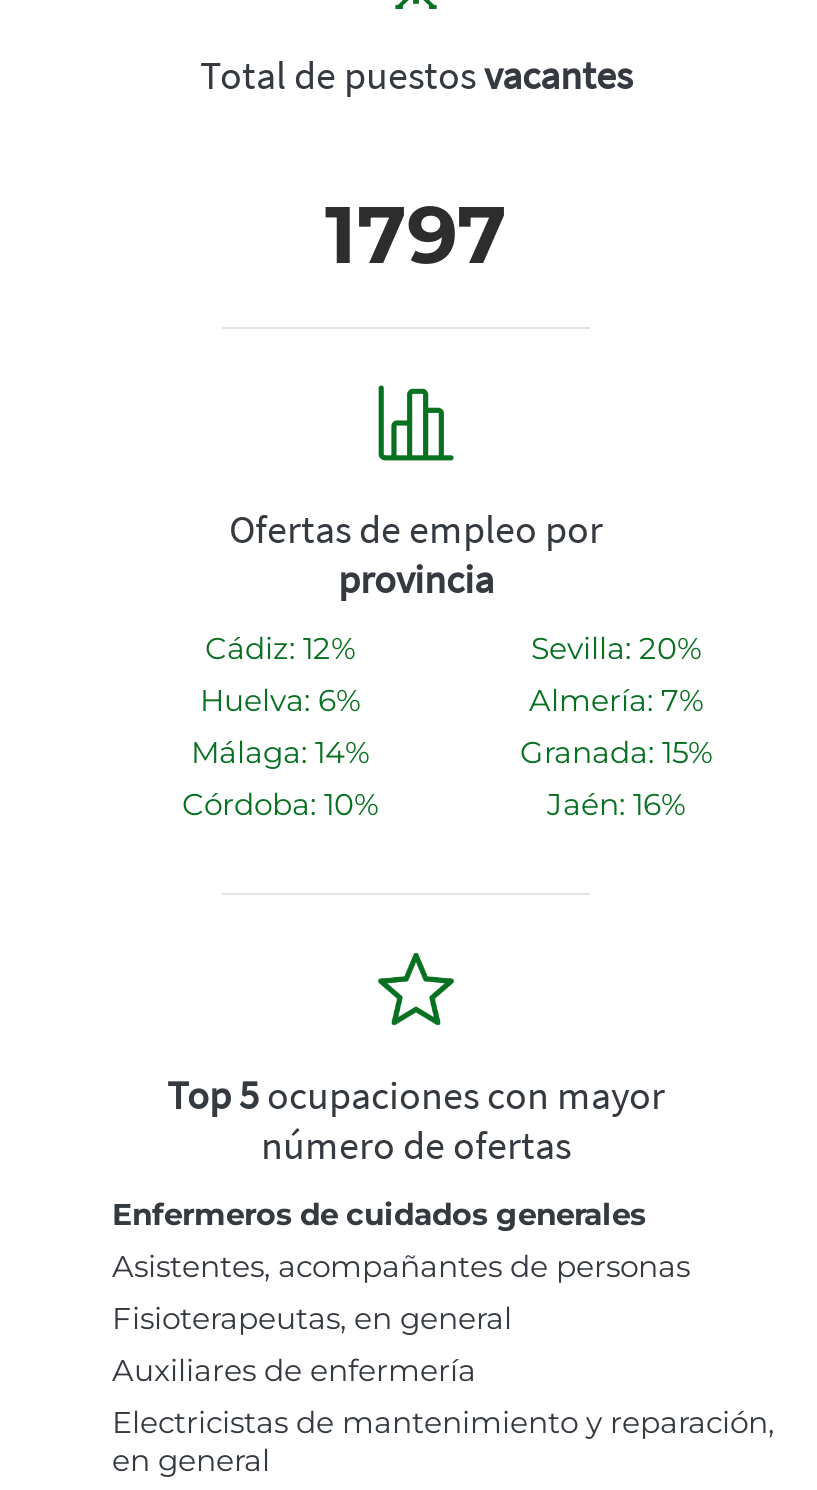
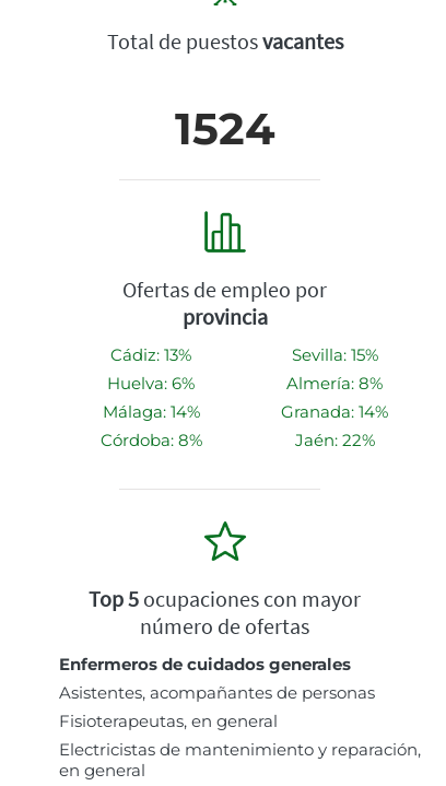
- 1797
+ 1524

- Cádiz: 12%
+ Cádiz: 13%

- Sevilla: 20%
+ Sevilla: 15%

- Almería: 7%
+ Almería: 8%

- Granada: 15%
+ Granada: 14%

- Córdoba: 10%
+ Córdoba: 8%

- Jaén: 16%
+ Jaén: 22%

- Auxiliares de enfermería
